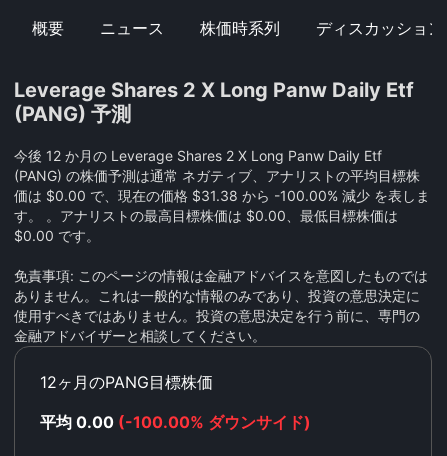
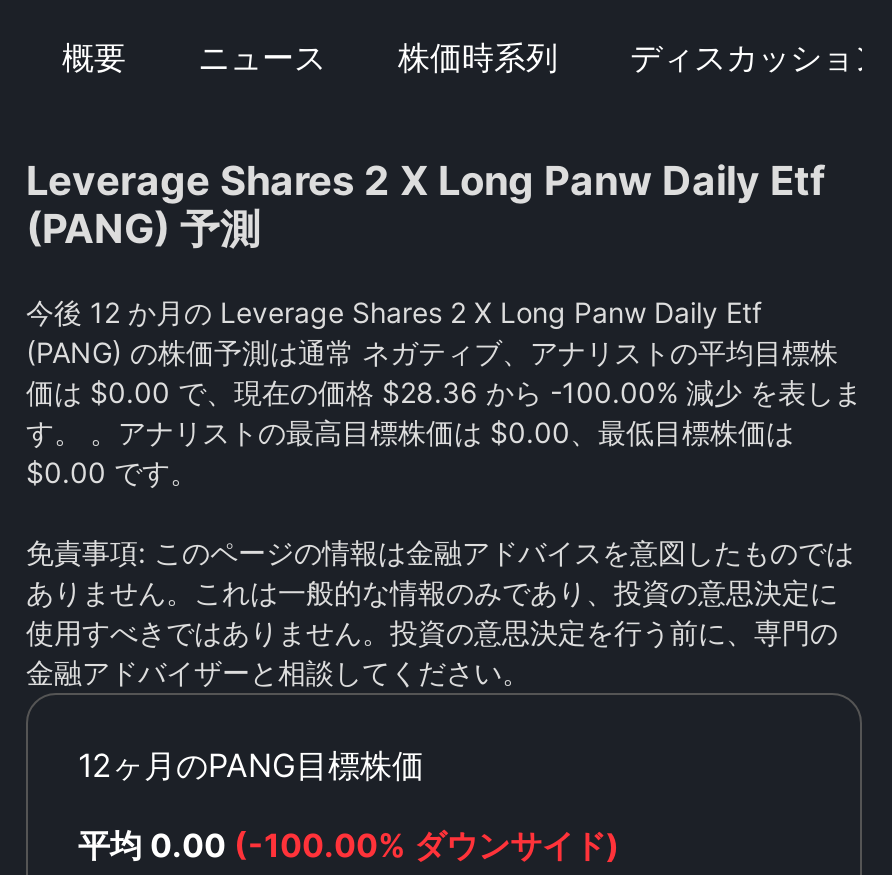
- 価は $0.00 で、現在の価格 $31.38 から -100.00% 減少 を表しま
+ 価は $0.00 で、現在の価格 $28.36 から -100.00% 減少 を表しま
